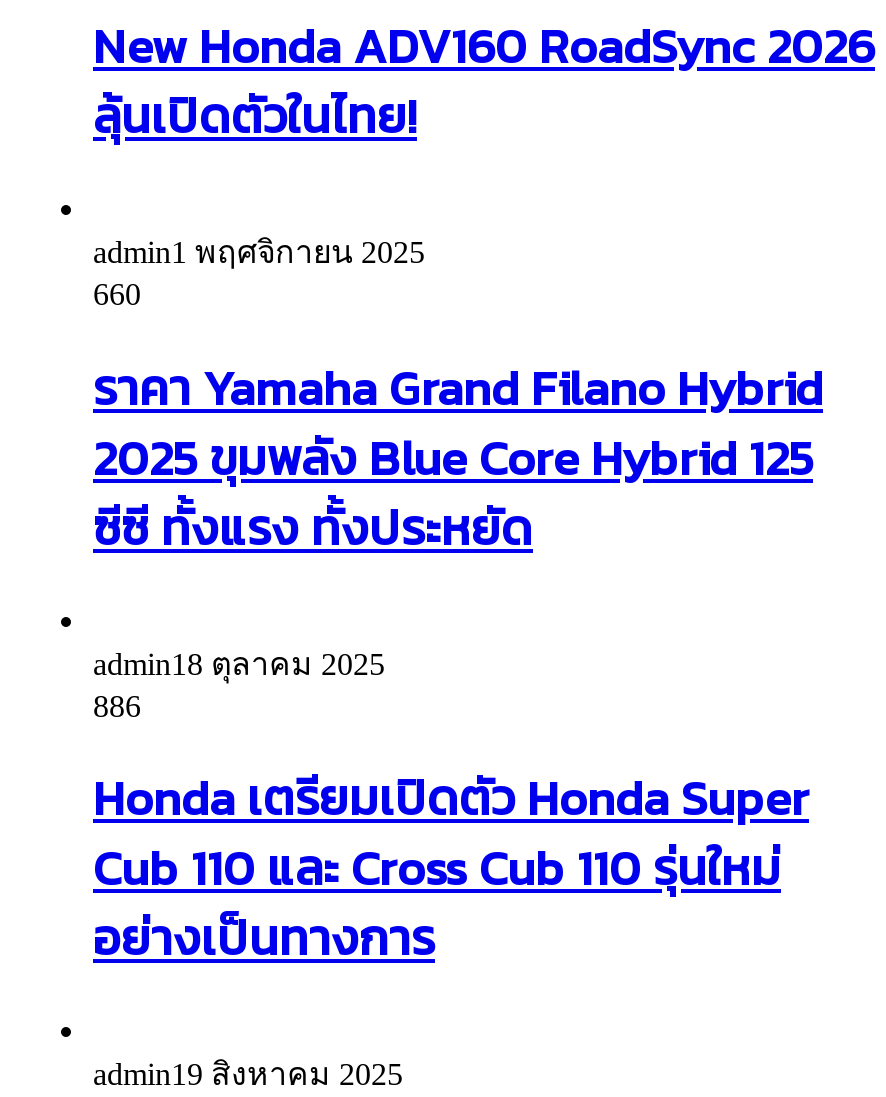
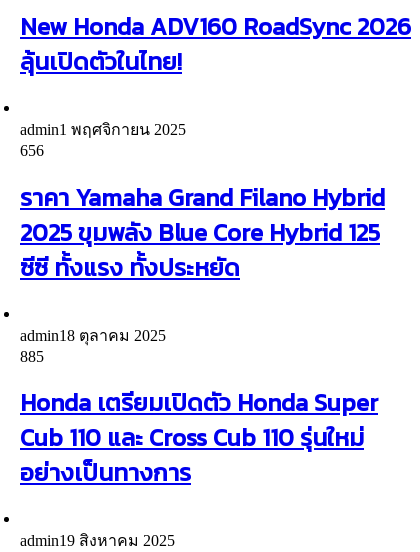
- 660
+ 656

- 886
+ 885
